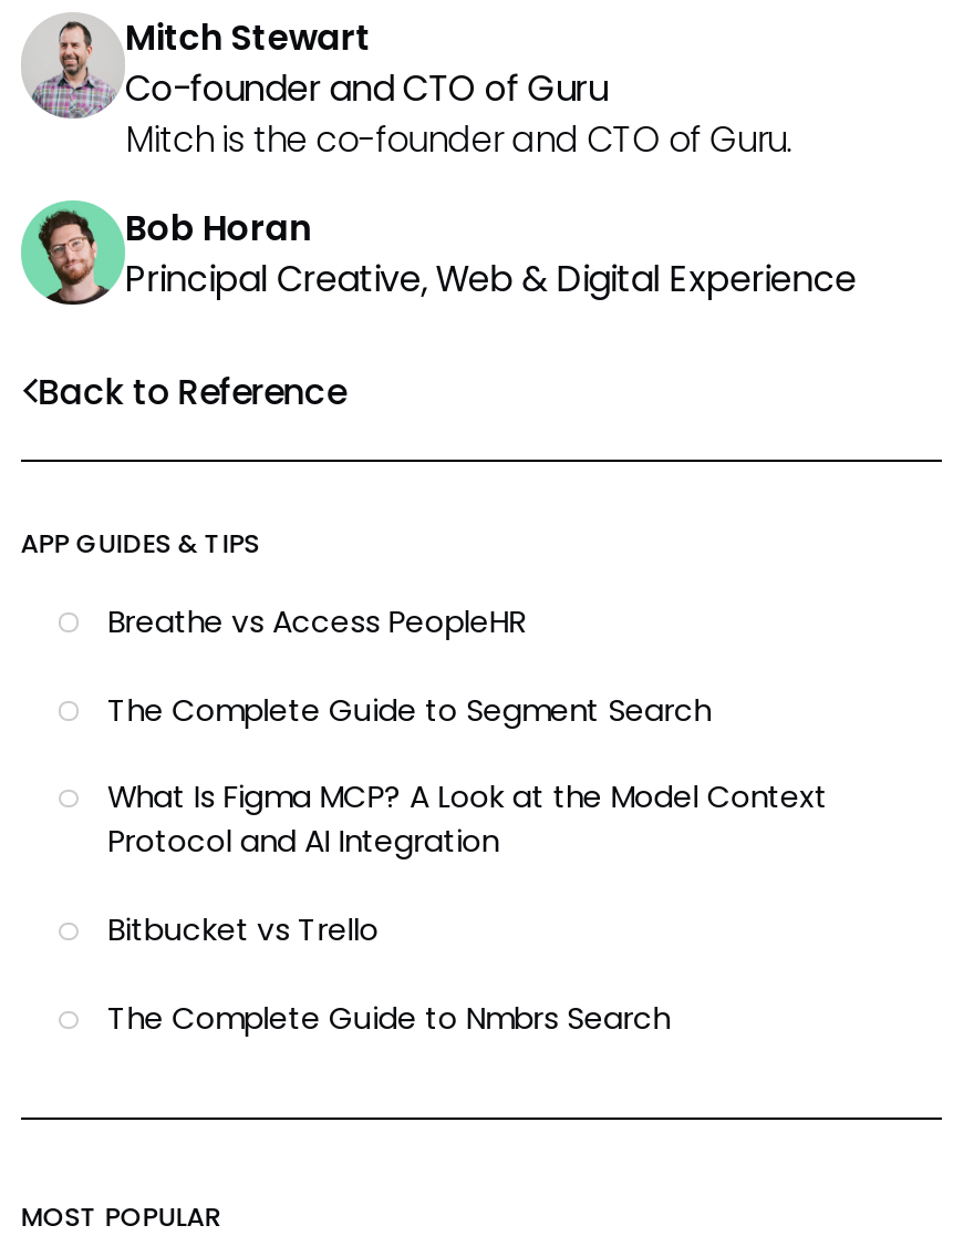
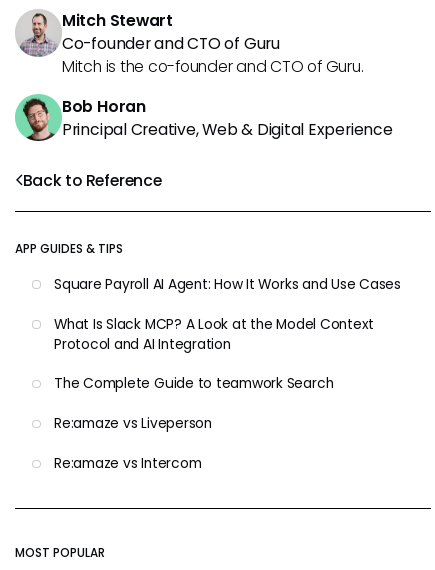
- Breathe vs Access PeopleHR
- The Complete Guide to Segment Search
- What Is Figma MCP? A Look at the Model Context
+ Square Payroll AI Agent: How It Works and Use Cases
+ What Is Slack MCP? A Look at the Model Context

moved up: Protocol and AI Integration

- Bitbucket vs Trello
- The Complete Guide to Nmbrs Search
+ The Complete Guide to teamwork Search
+ Re:amaze vs Liveperson
+ Re:amaze vs Intercom
